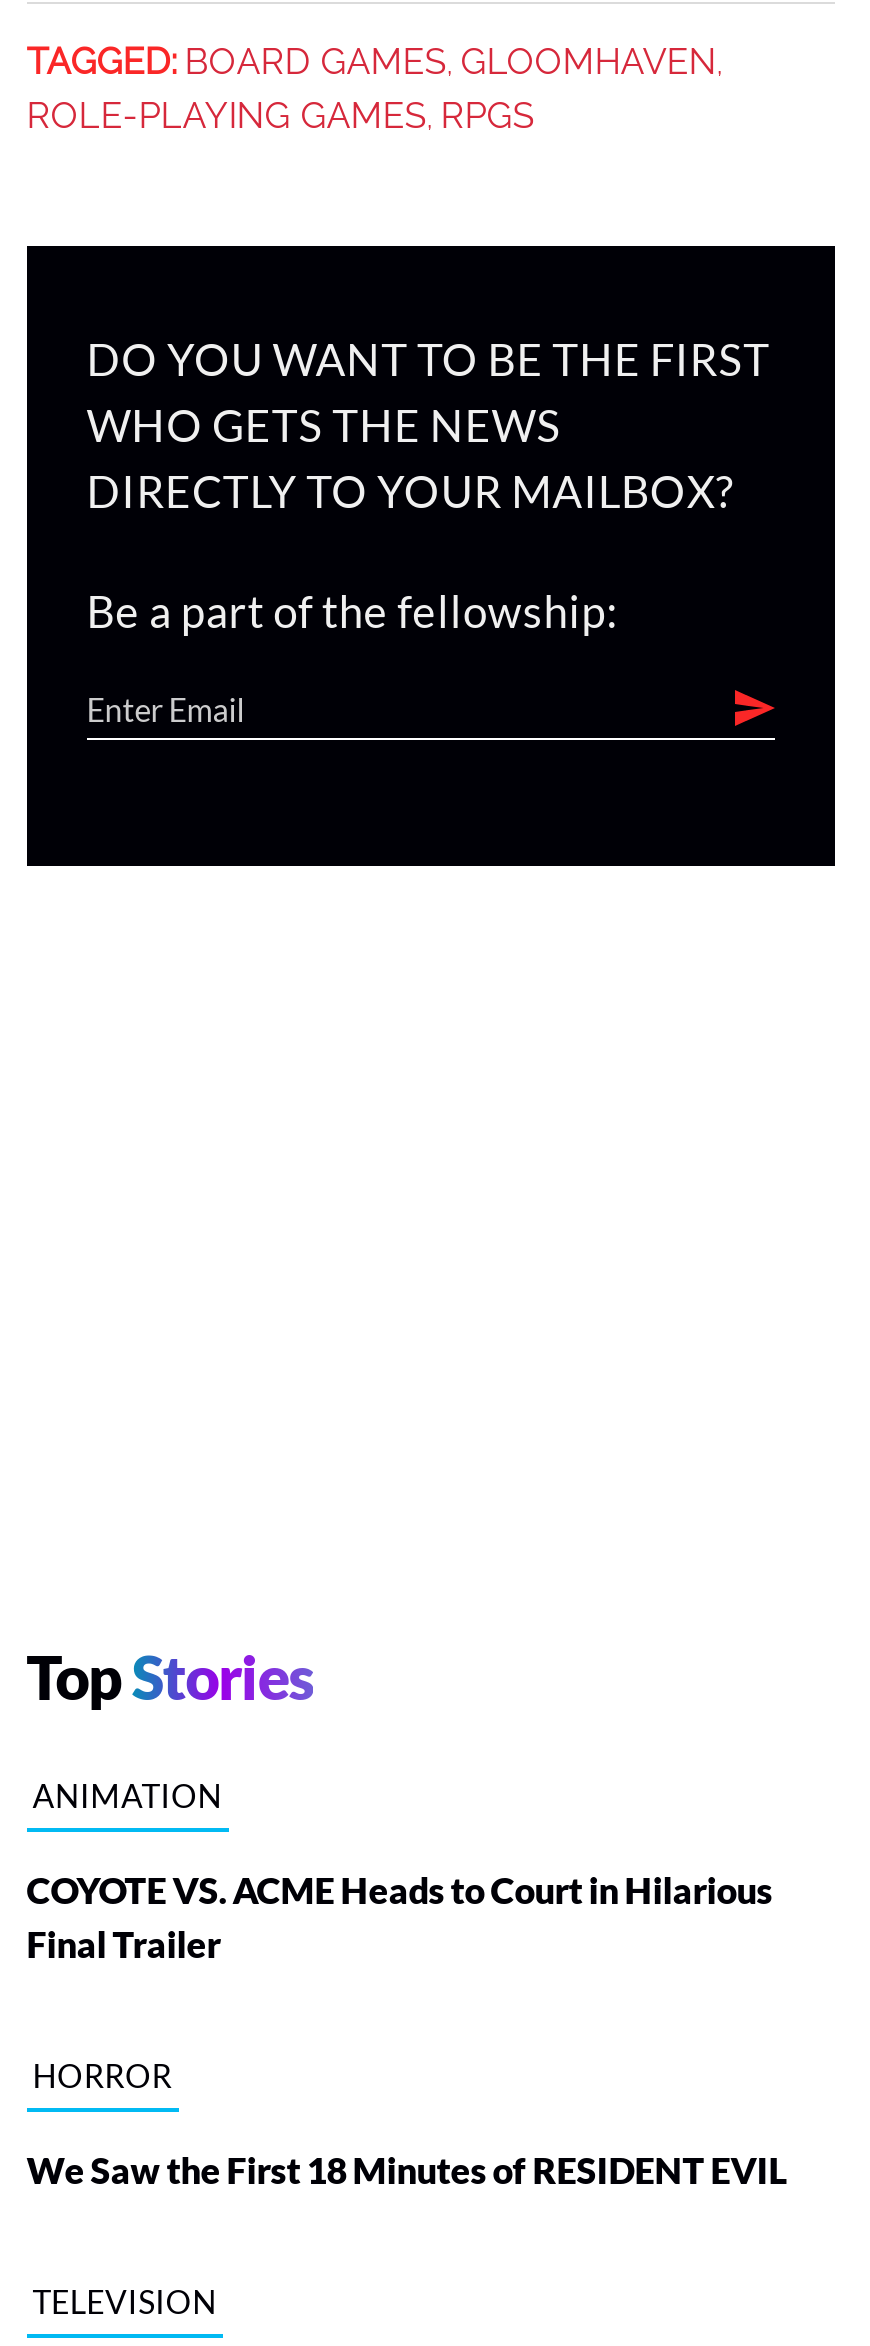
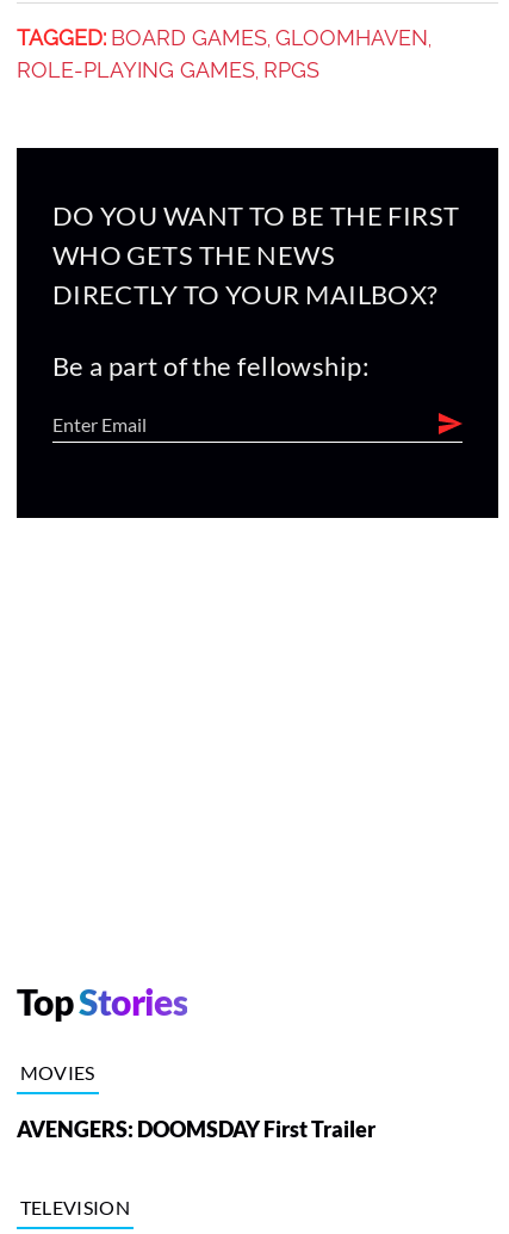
- ANIMATION
- COYOTE VS. ACME Heads to Court in Hilarious
- Final Trailer
- HORROR
- We Saw the First 18 Minutes of RESIDENT EVIL
+ MOVIES
+ AVENGERS: DOOMSDAY First Trailer
